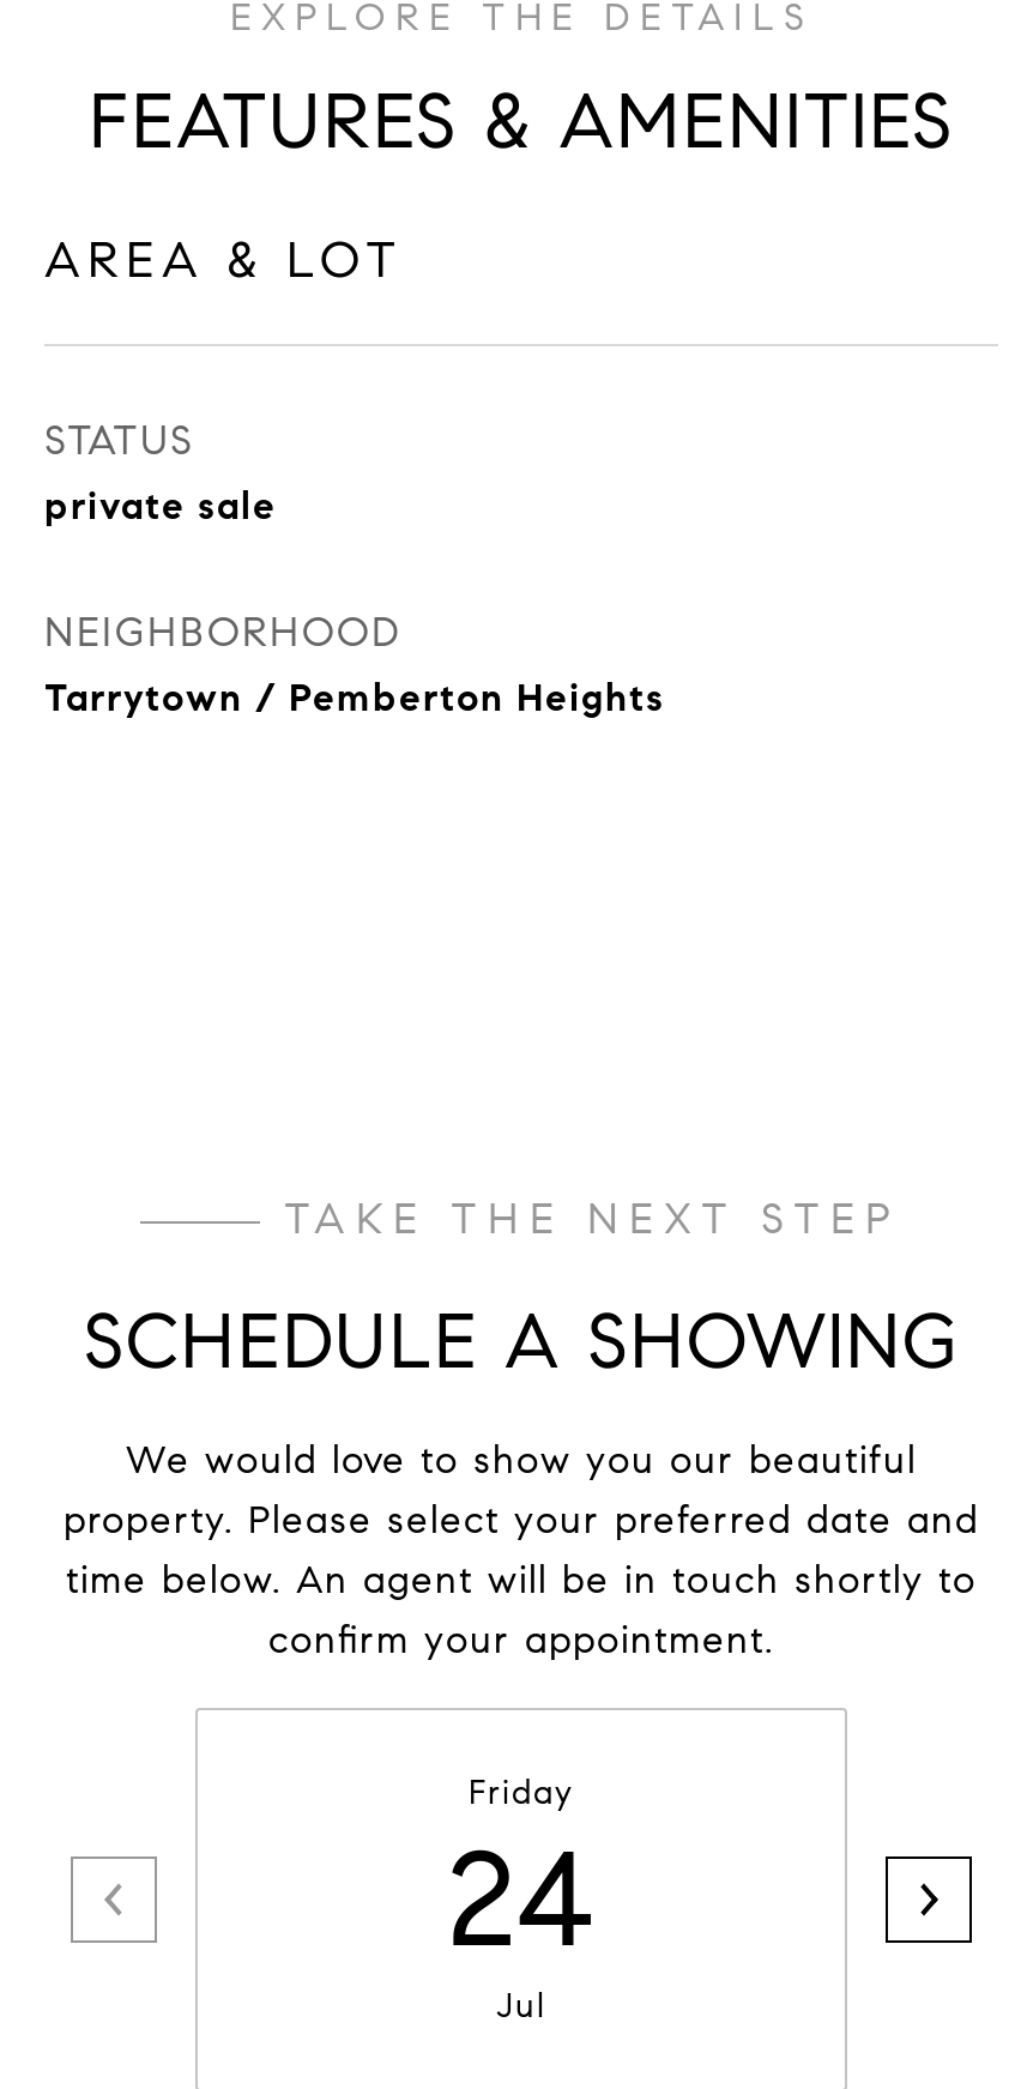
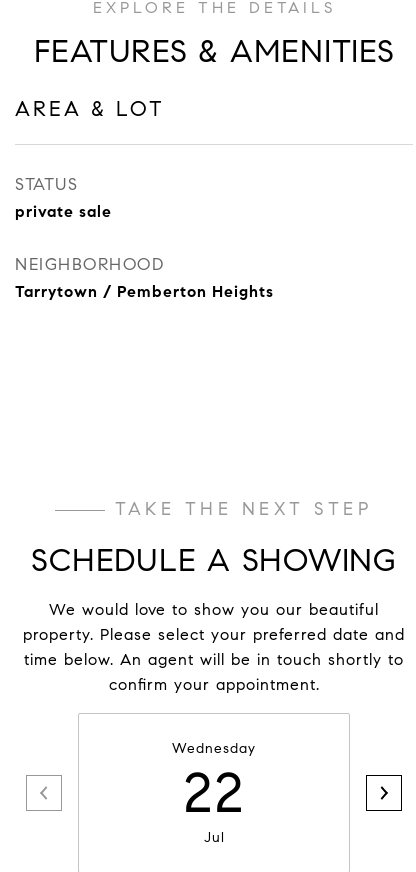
- Friday
- 24
+ Wednesday
+ 22
